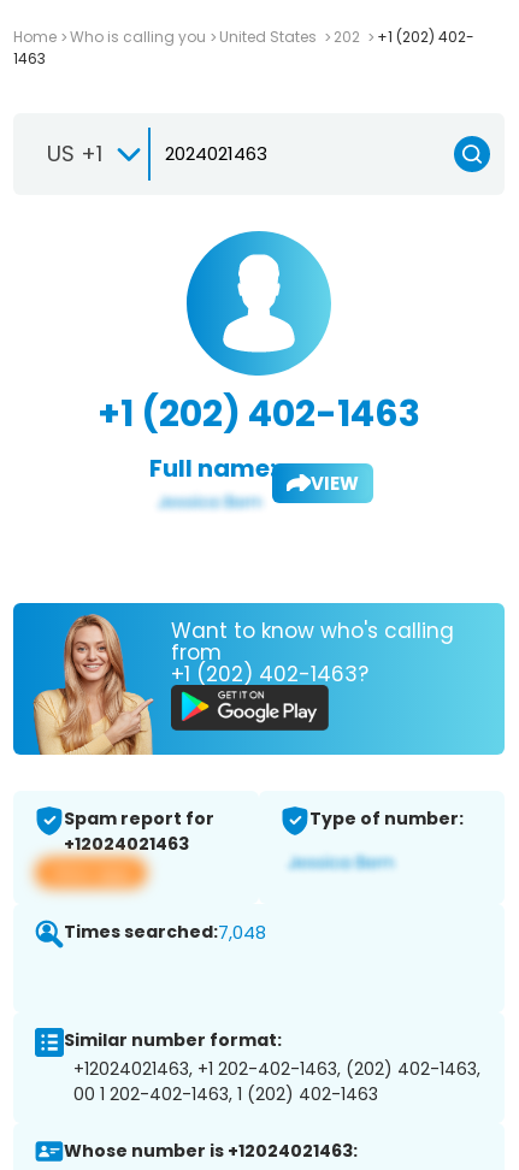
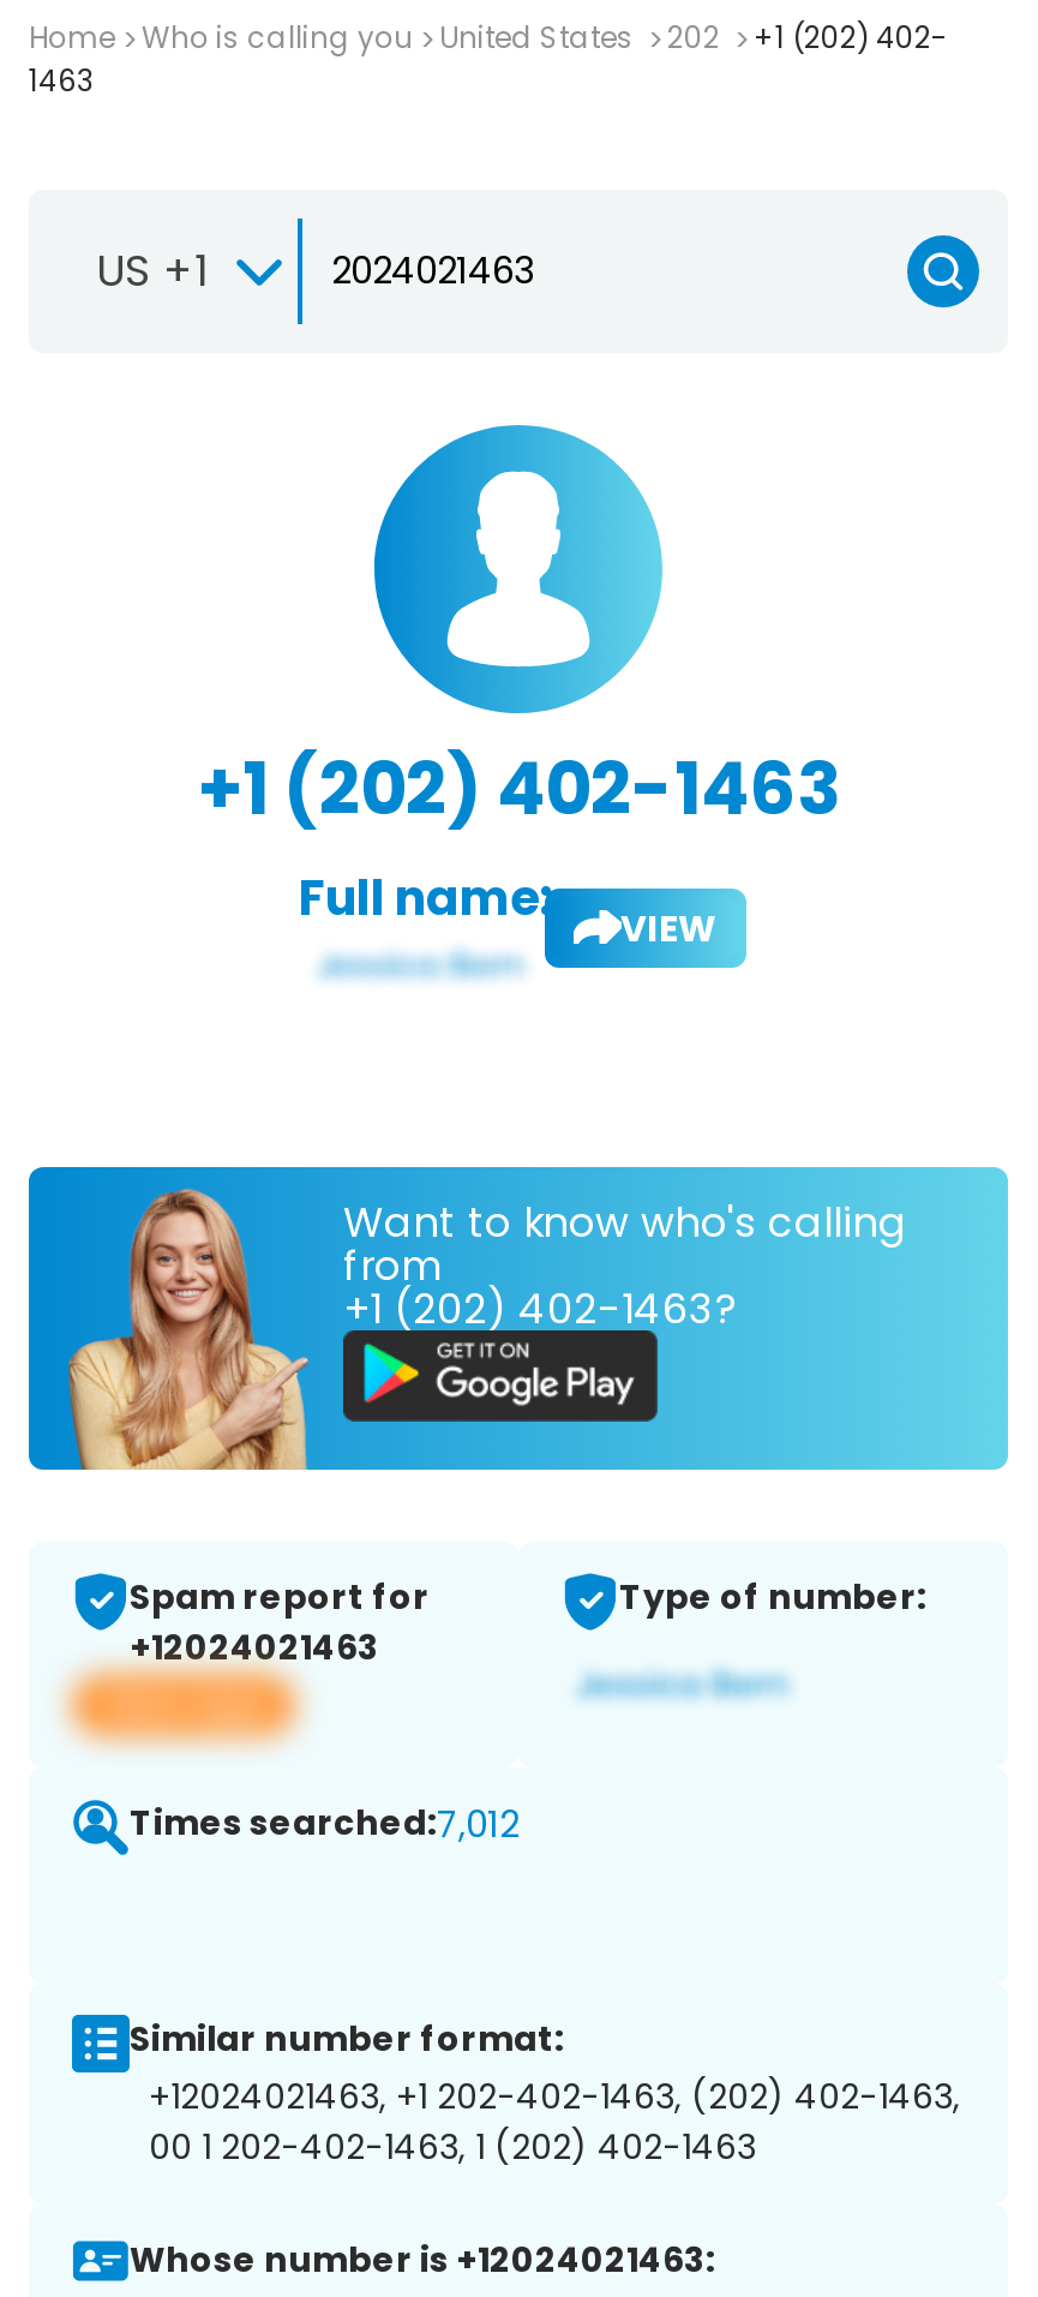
- Times searched:7,048
+ Times searched:7,012
